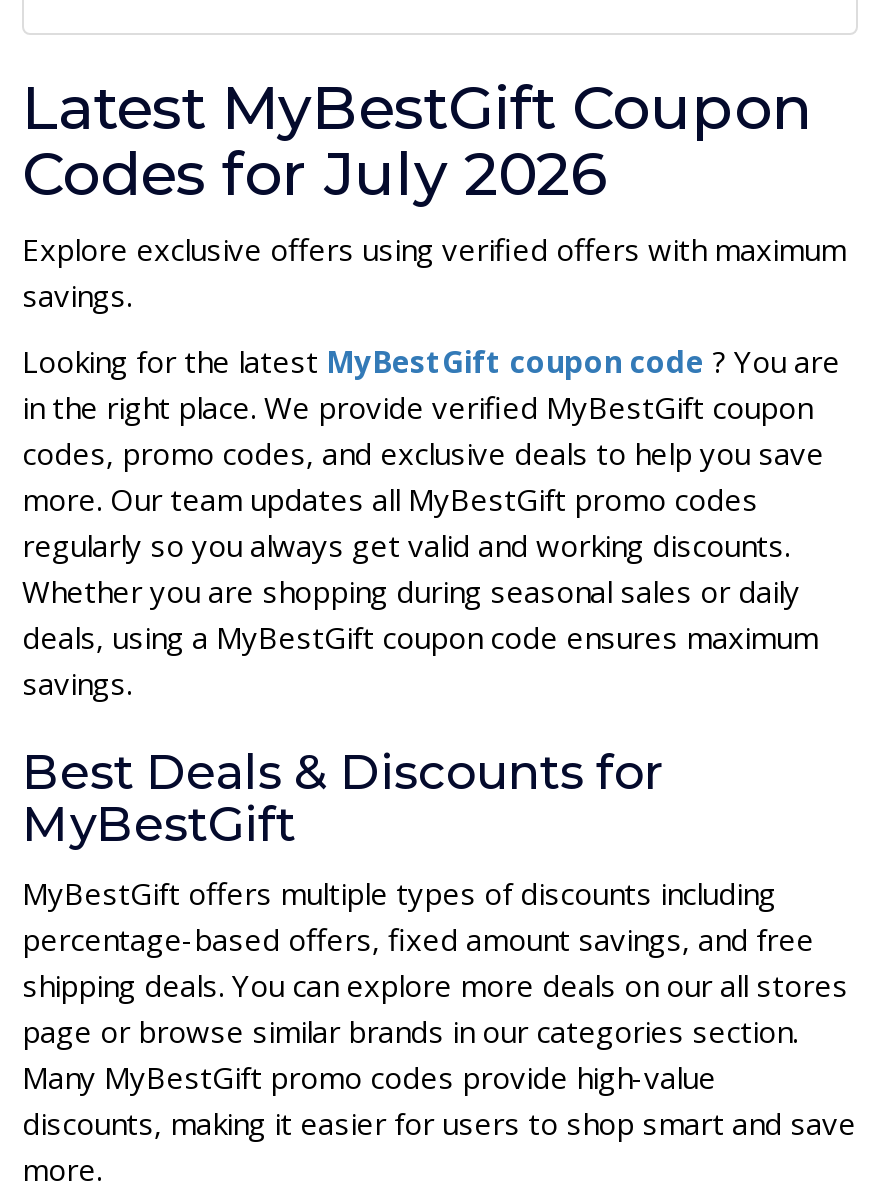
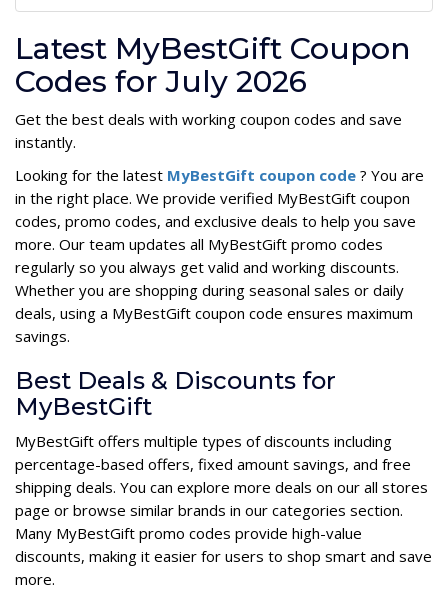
- Explore exclusive offers using verified offers with maximum
- savings.
+ Get the best deals with working coupon codes and save
+ instantly.
